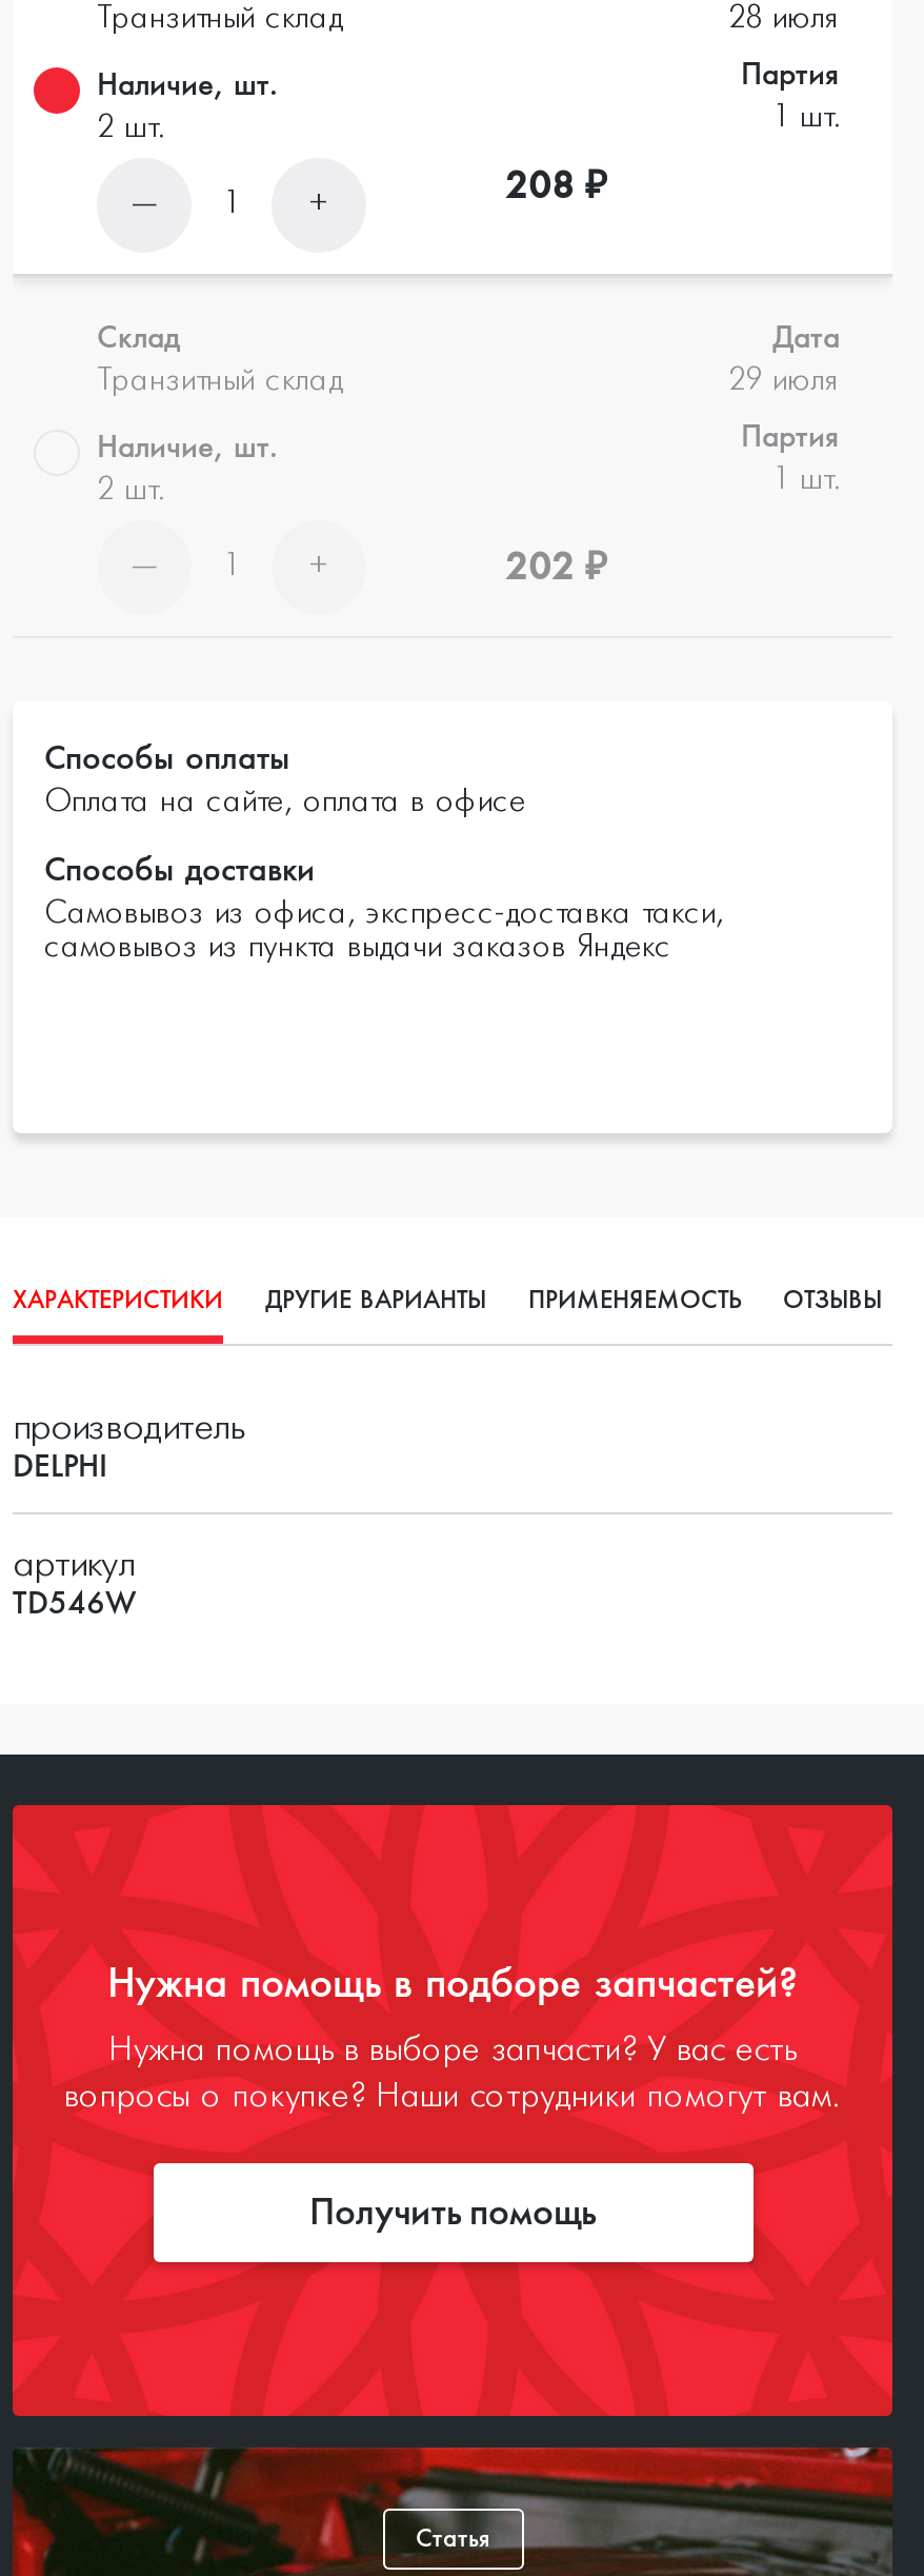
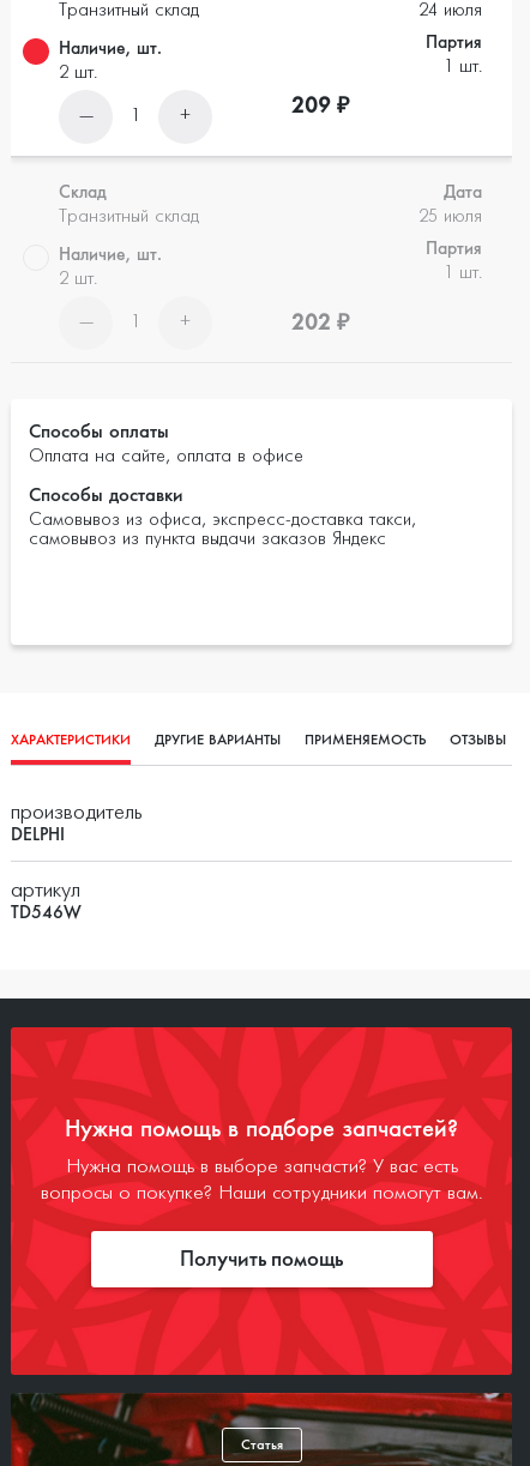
- 28 июля
+ 24 июля

- 208 ₽
+ 209 ₽

- 29 июля
+ 25 июля
